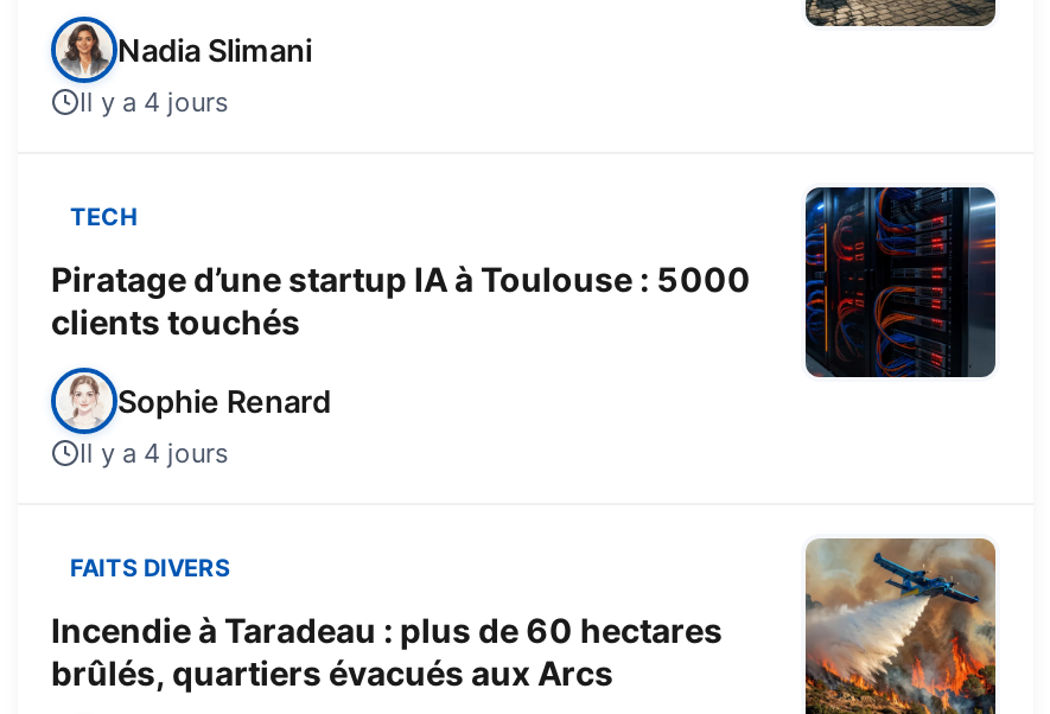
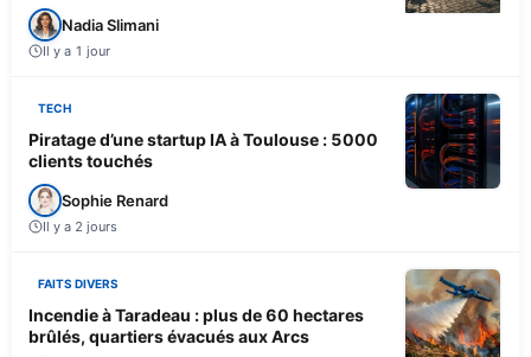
- Il y a 4 jours
+ Il y a 1 jour

- Il y a 4 jours
+ Il y a 2 jours
